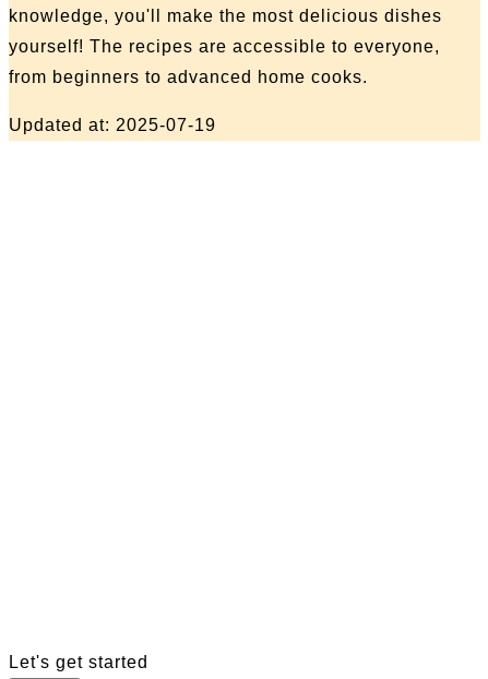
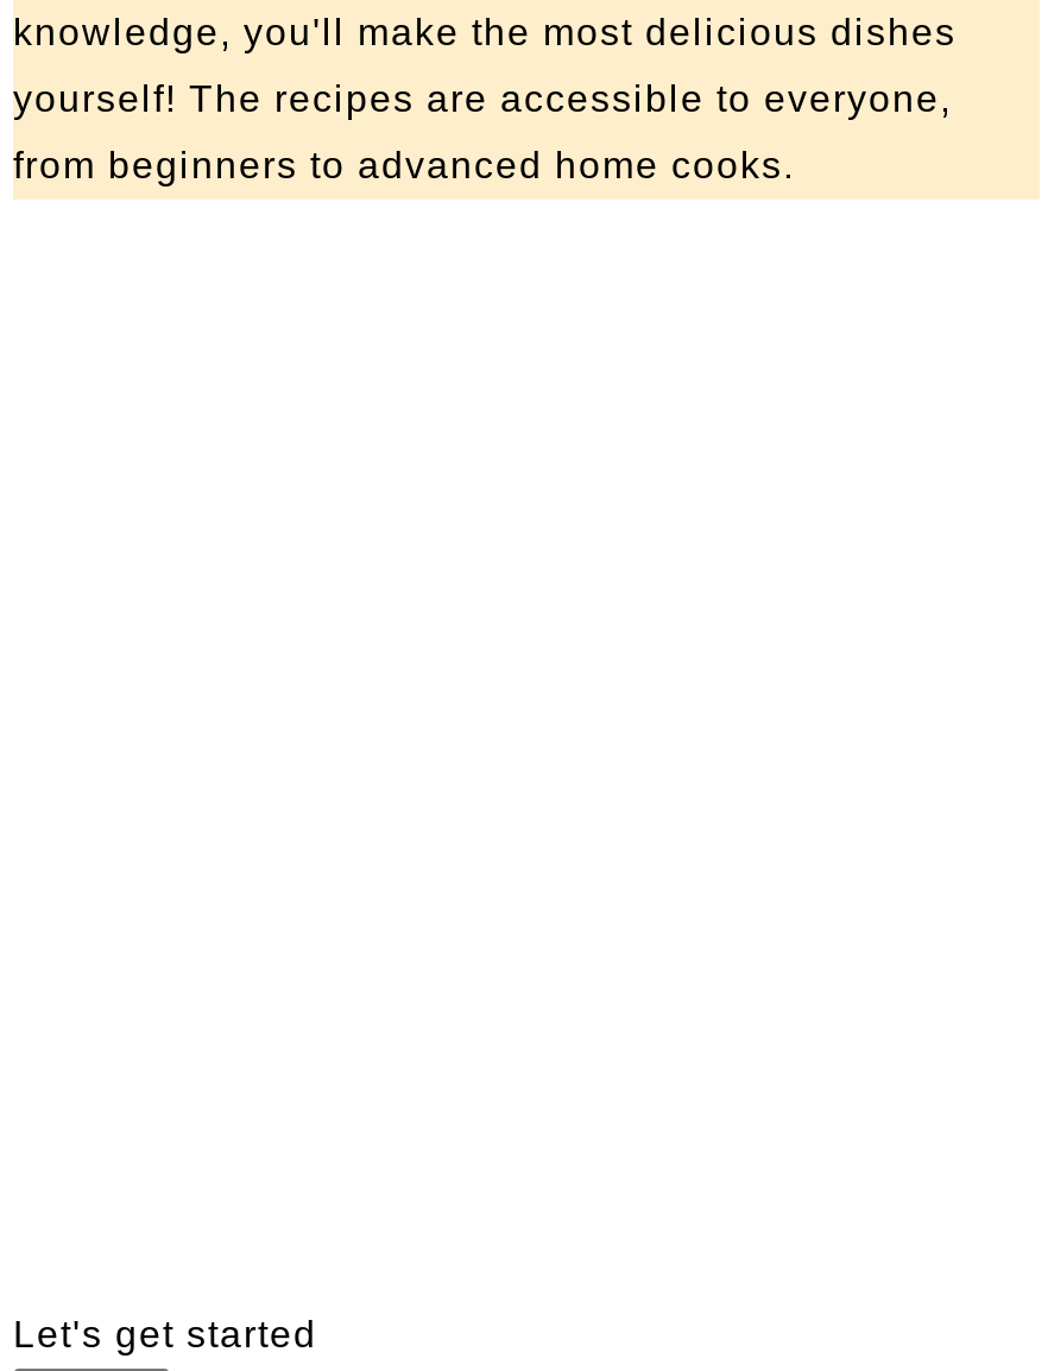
- Updated at: 2025-07-19
